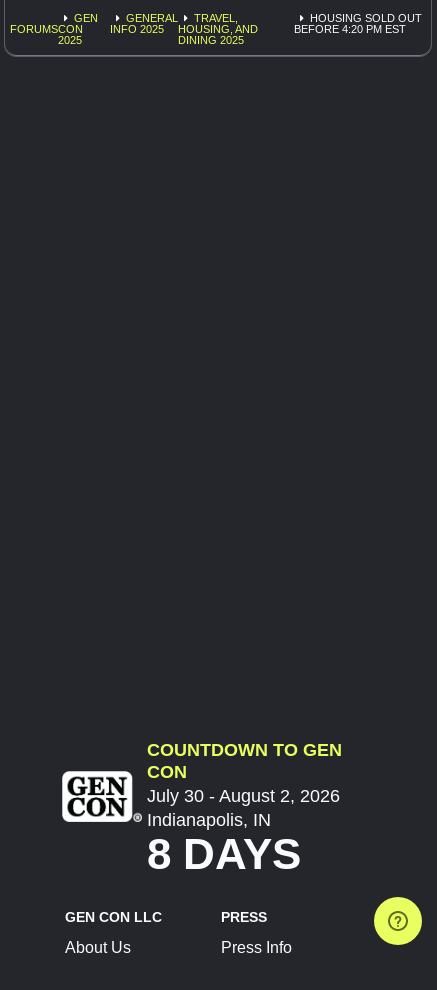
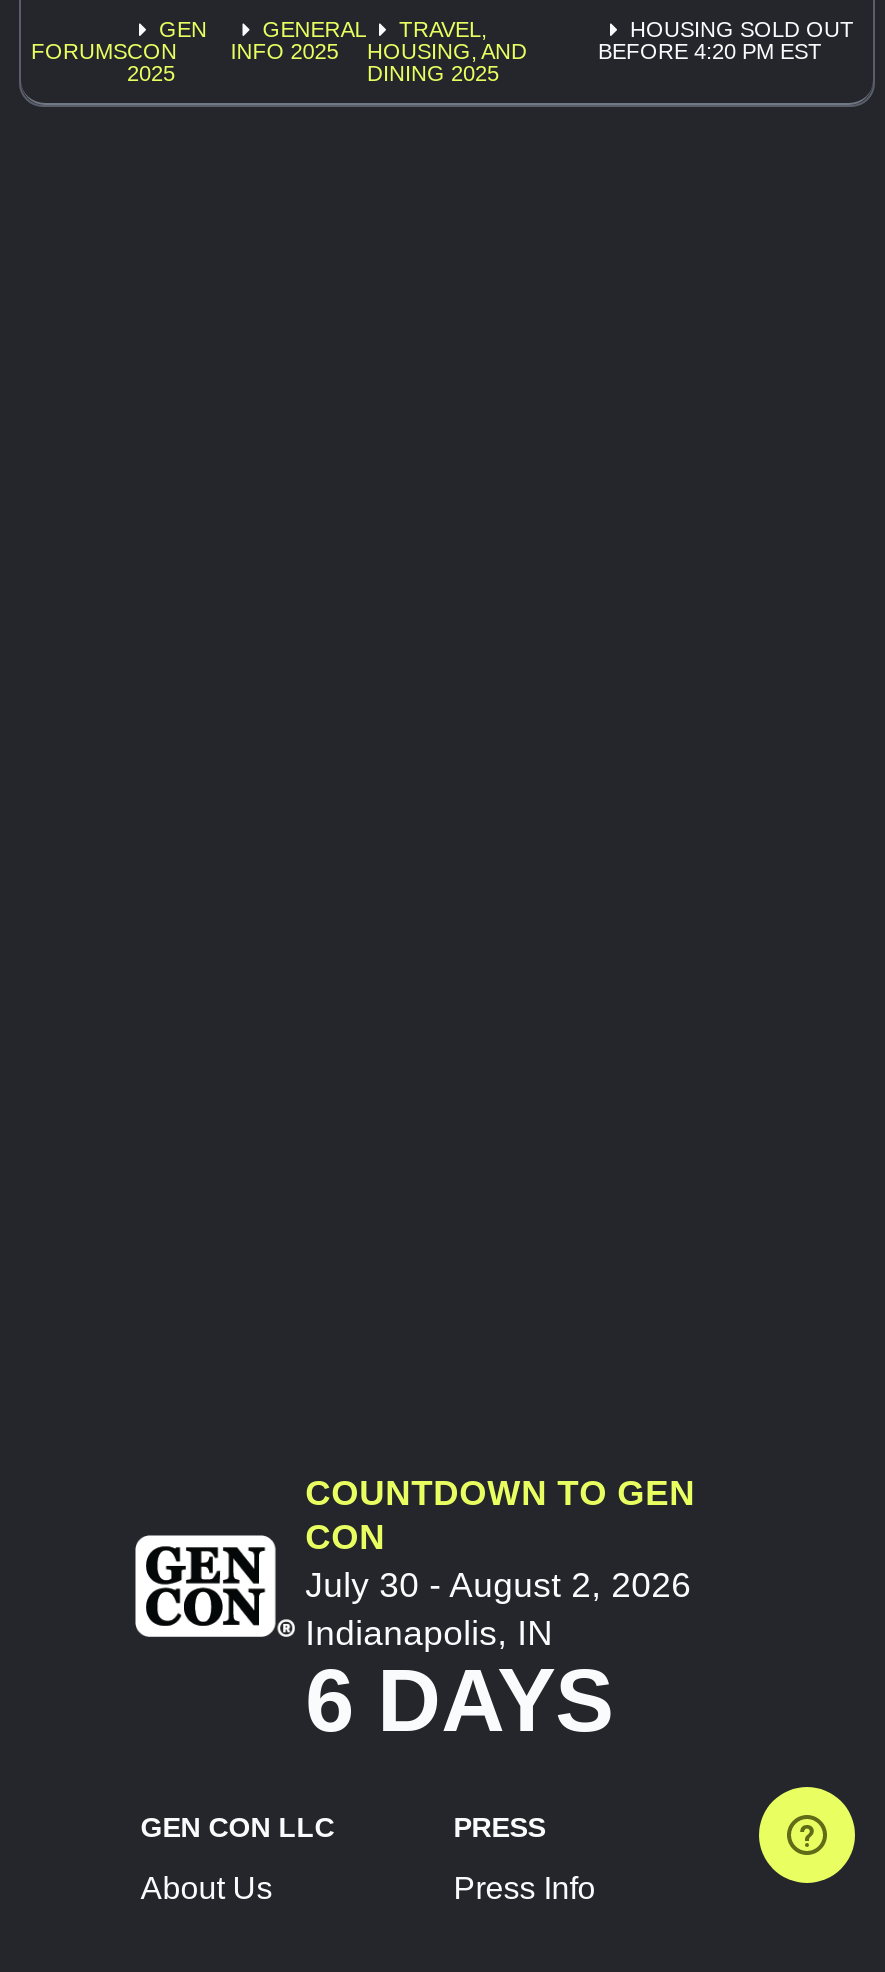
- 8 DAYS
+ 6 DAYS
